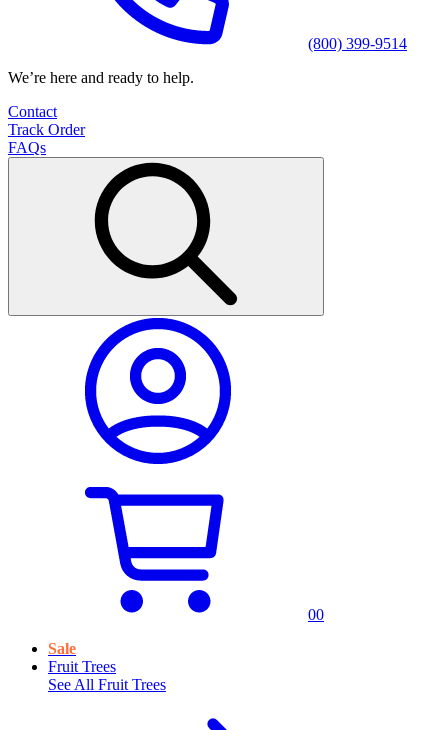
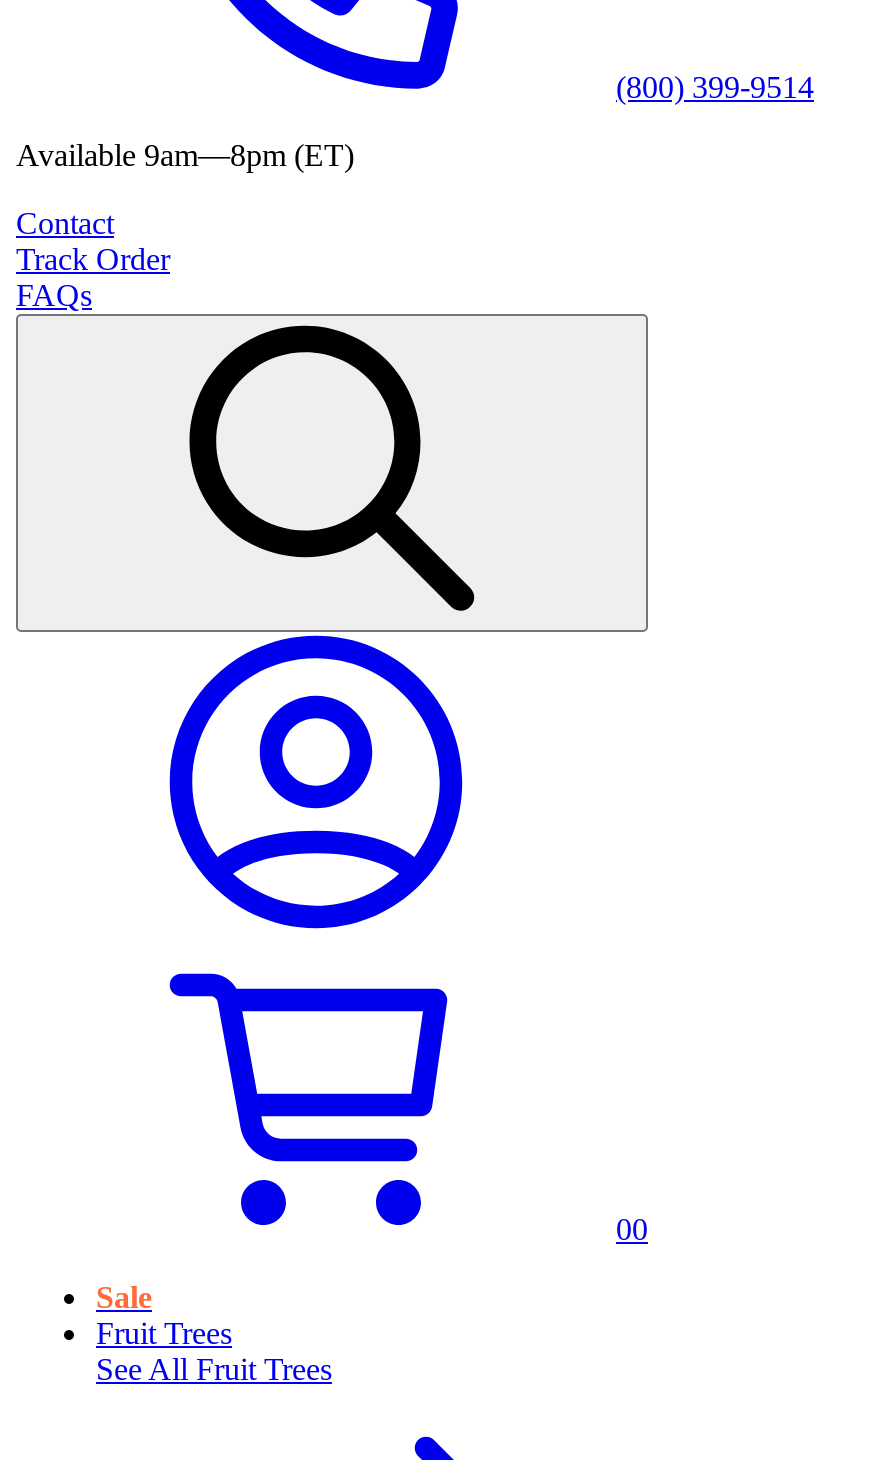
- We’re here and ready to help.
+ Available 9am—8pm (ET)
